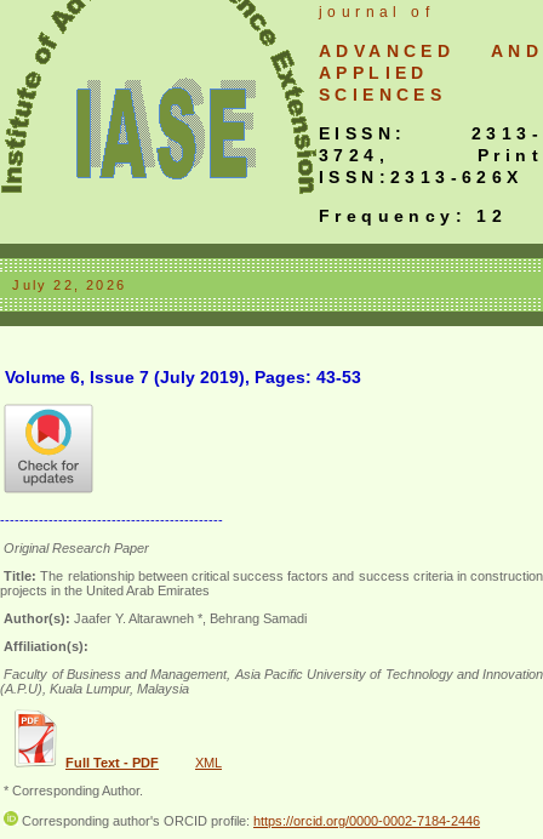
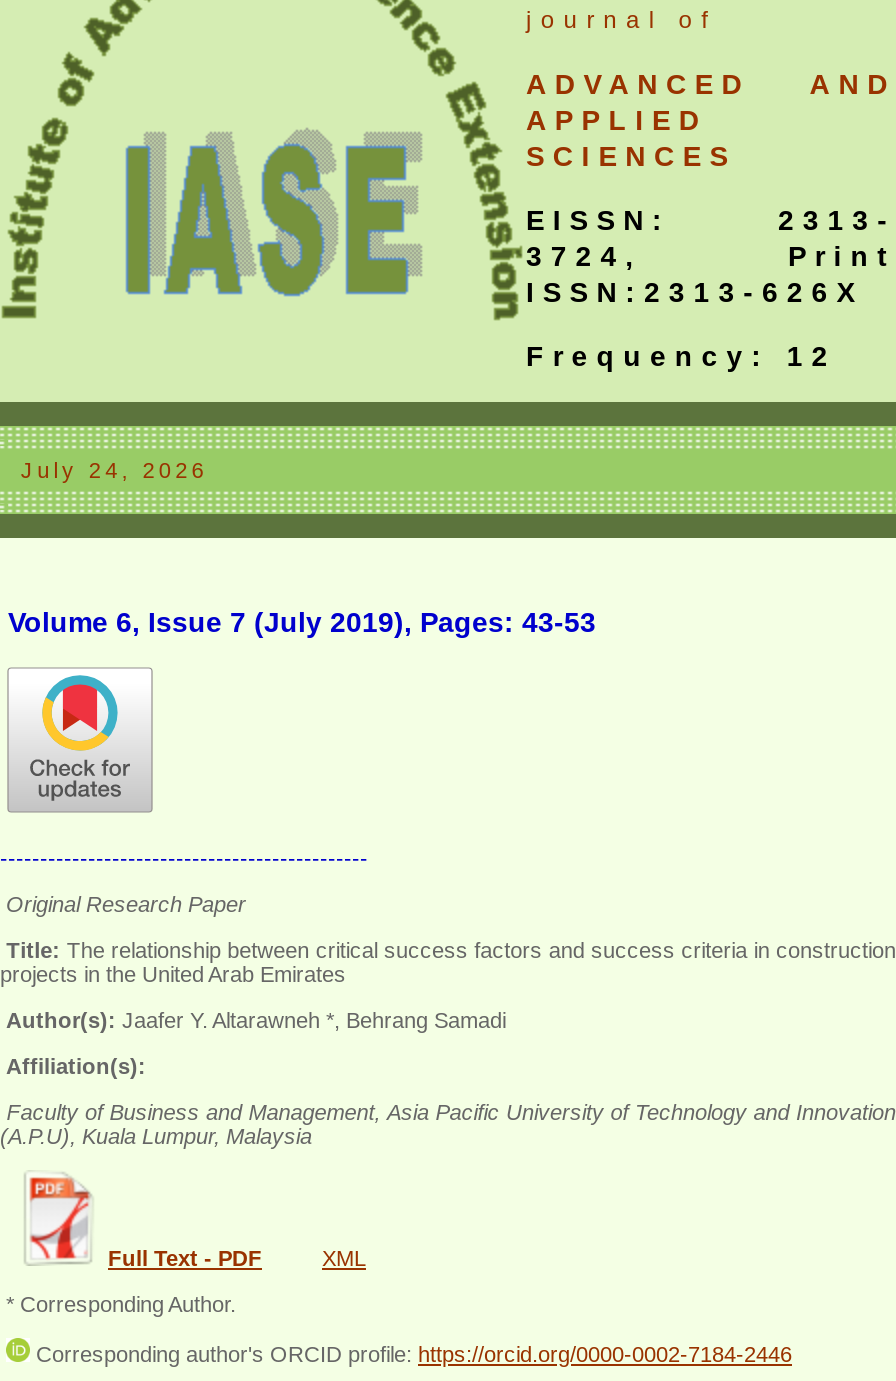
- July 22, 2026
+ July 24, 2026
